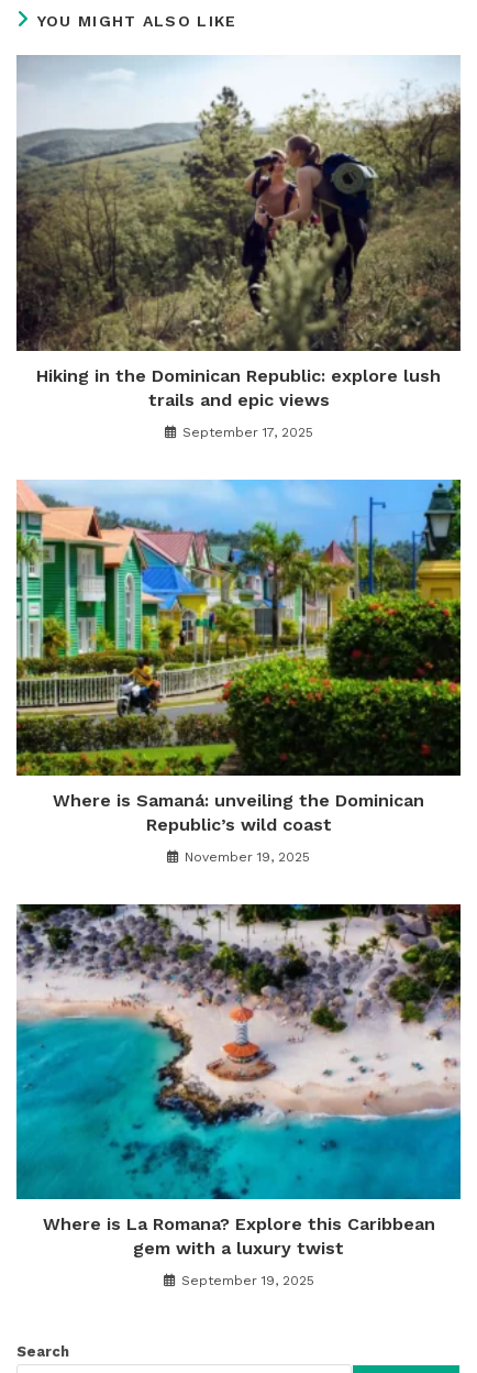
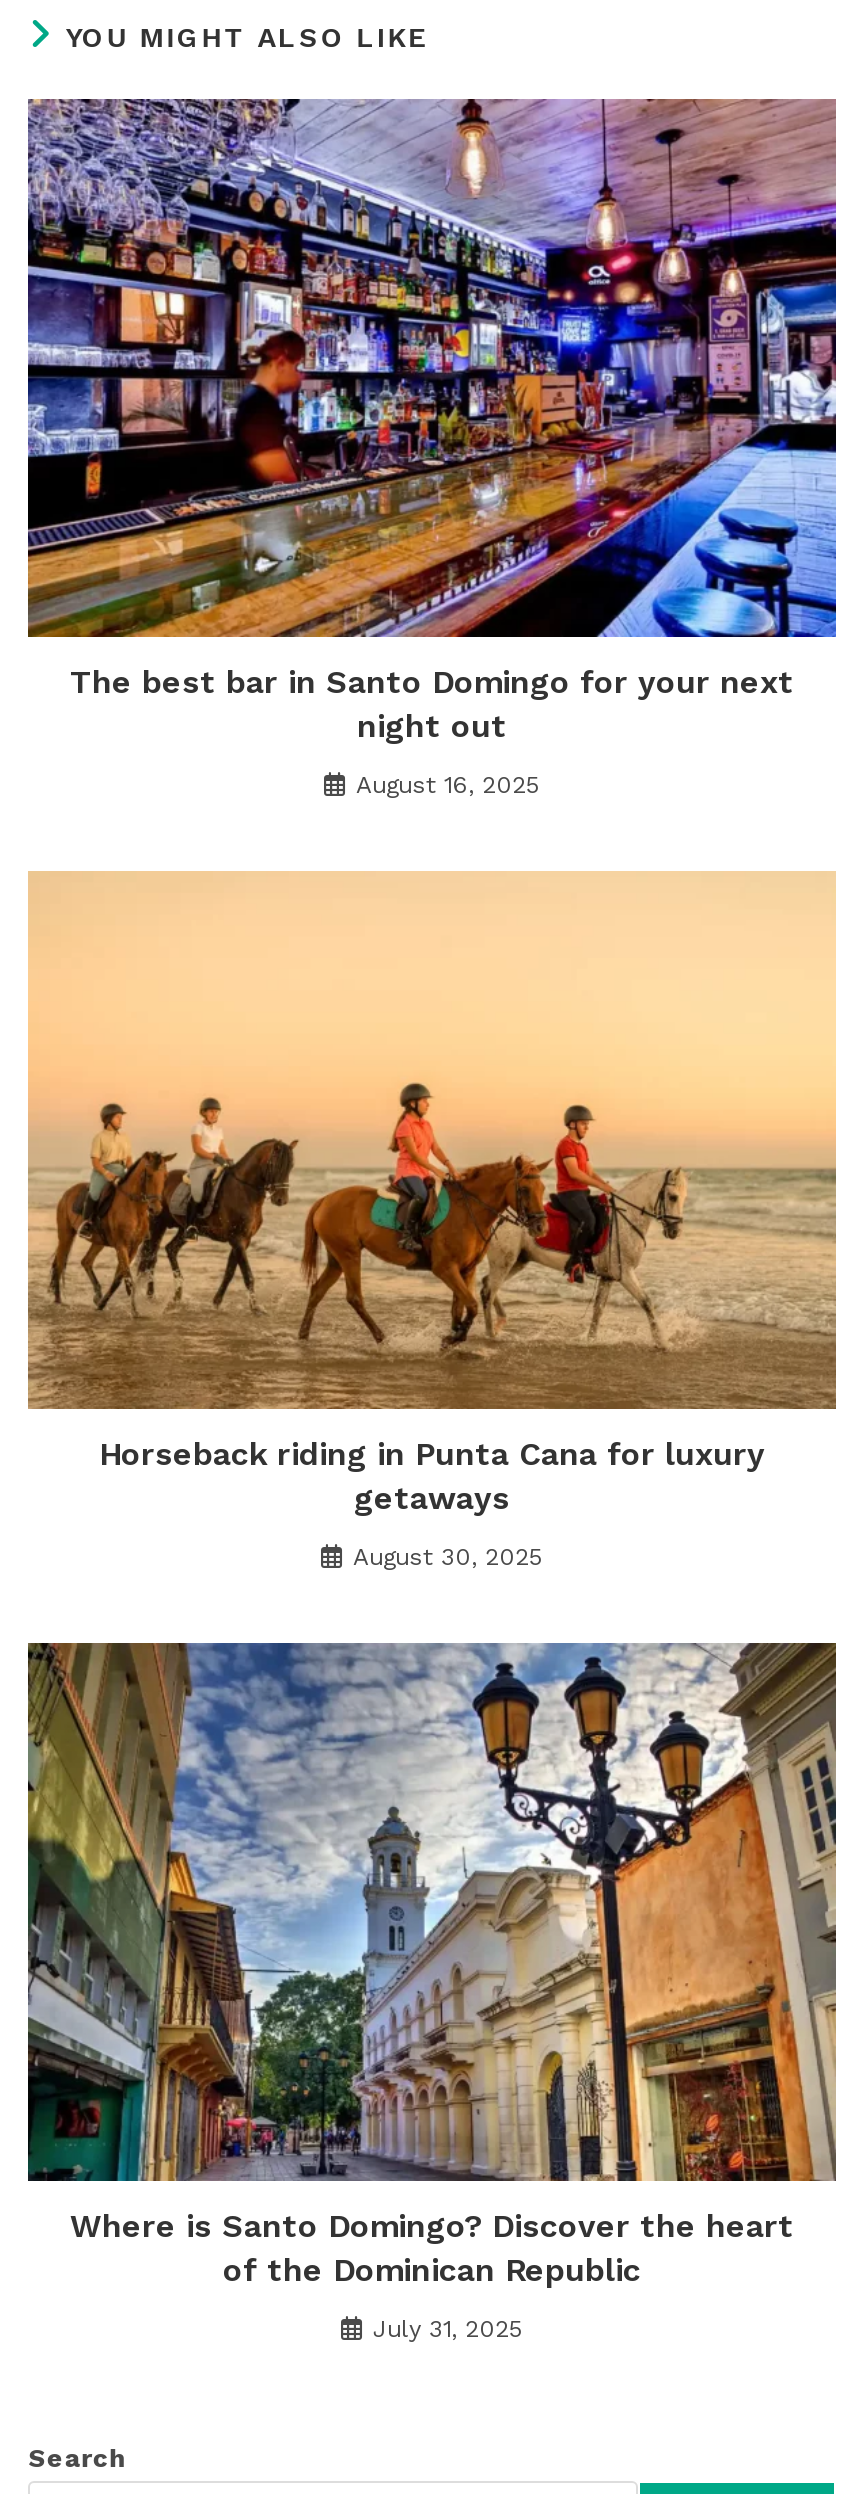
- [image]
- Hiking in the Dominican Republic: explore lush
- trails and epic views
+ [image]
+ The best bar in Santo Domingo for your next
+ night out

- September 17, 2025
+ August 16, 2025

- [image]
- Where is Samaná: unveiling the Dominican
- Republic’s wild coast
+ [image]
+ Horseback riding in Punta Cana for luxury
+ getaways

- November 19, 2025
+ August 30, 2025

- [image]
- Where is La Romana? Explore this Caribbean
- gem with a luxury twist
+ [image]
+ Where is Santo Domingo? Discover the heart
+ of the Dominican Republic

- September 19, 2025
+ July 31, 2025
